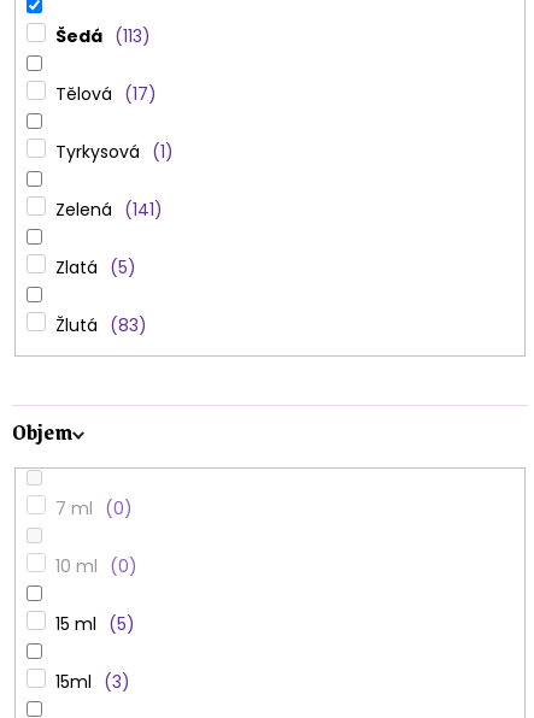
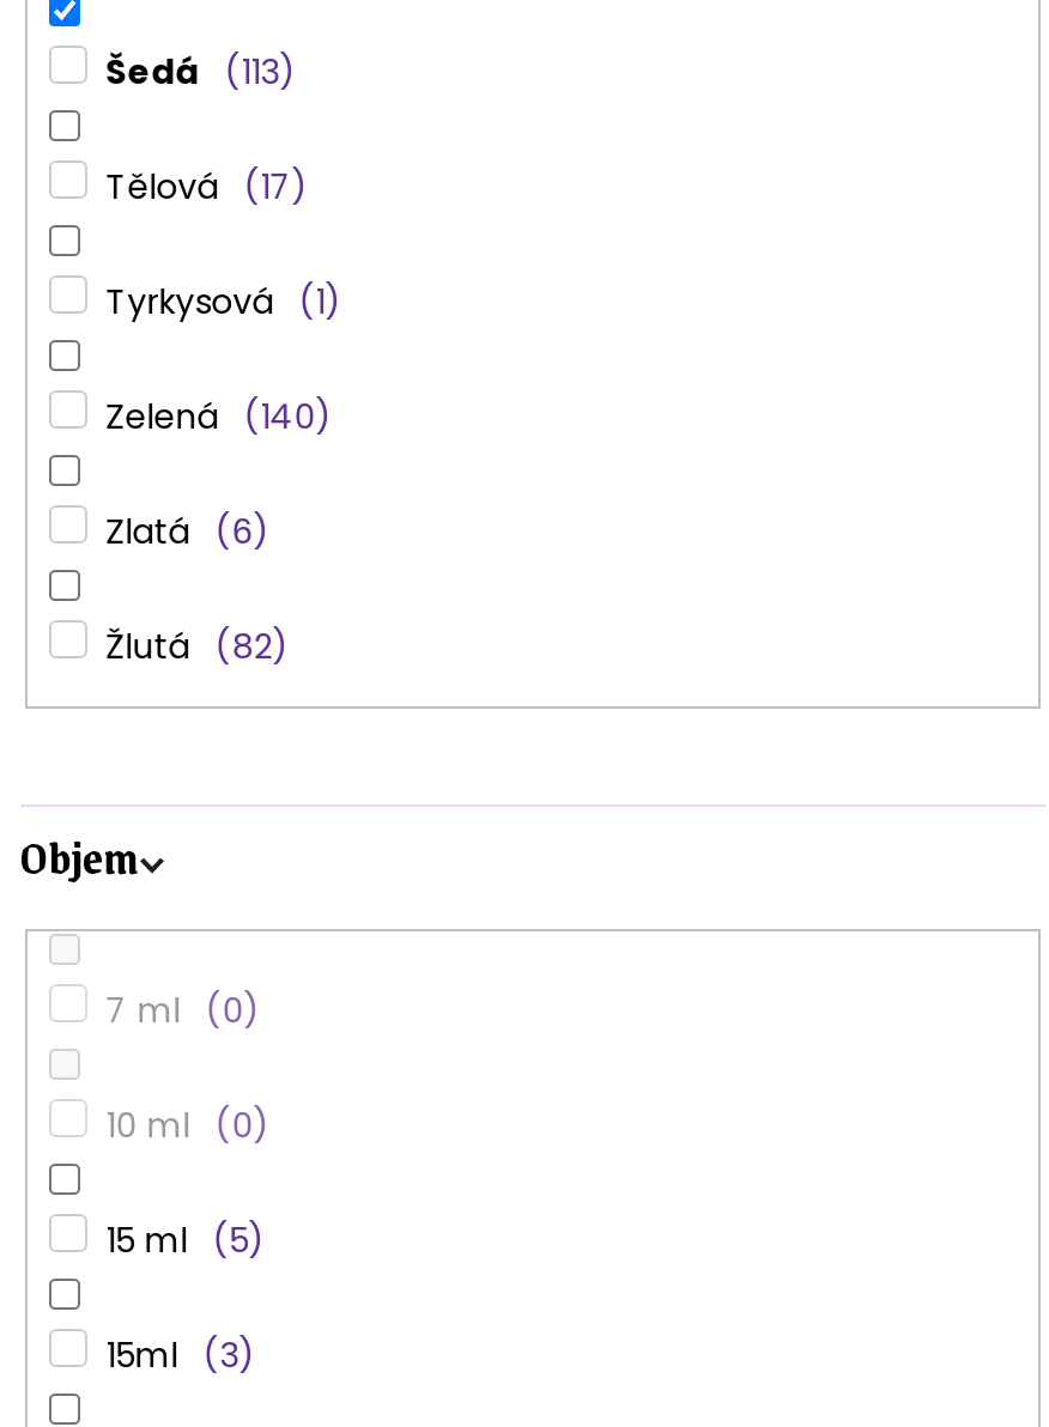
- Zelená 141
+ Zelená 140

- Zlatá 5
+ Zlatá 6

- Žlutá 83
+ Žlutá 82
